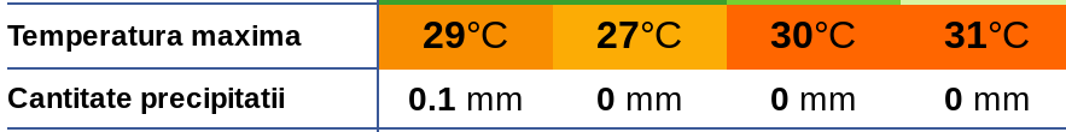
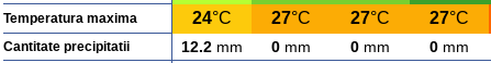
- 29°C
+ 24°C

- 30°C
+ 27°C

- 31°C
+ 27°C

- 0.1 mm 0 mm
+ 12.2 mm 0 mm
